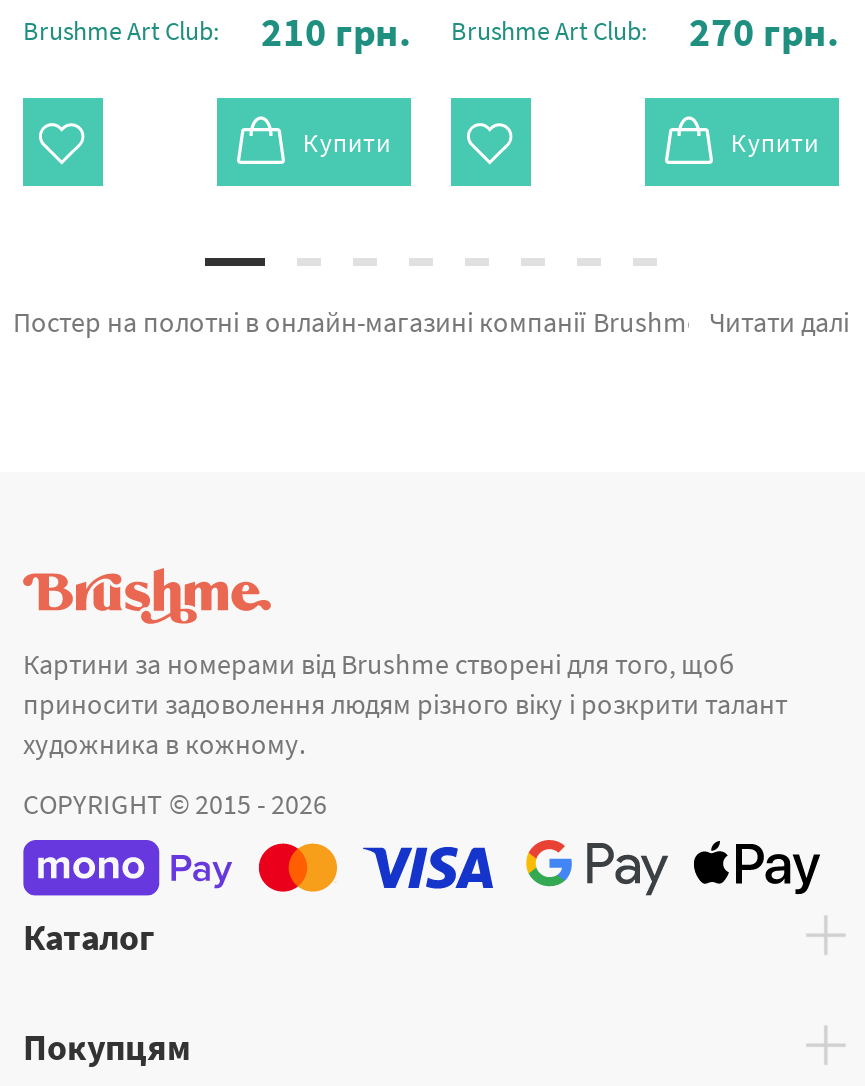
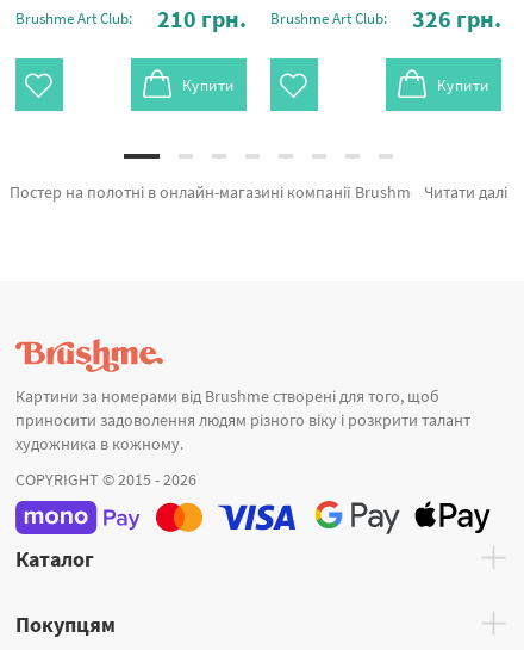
- Brushme Art Club: 210 грн. Brushme Art Club: 270 грн.
+ Brushme Art Club: 210 грн. Brushme Art Club: 326 грн.
